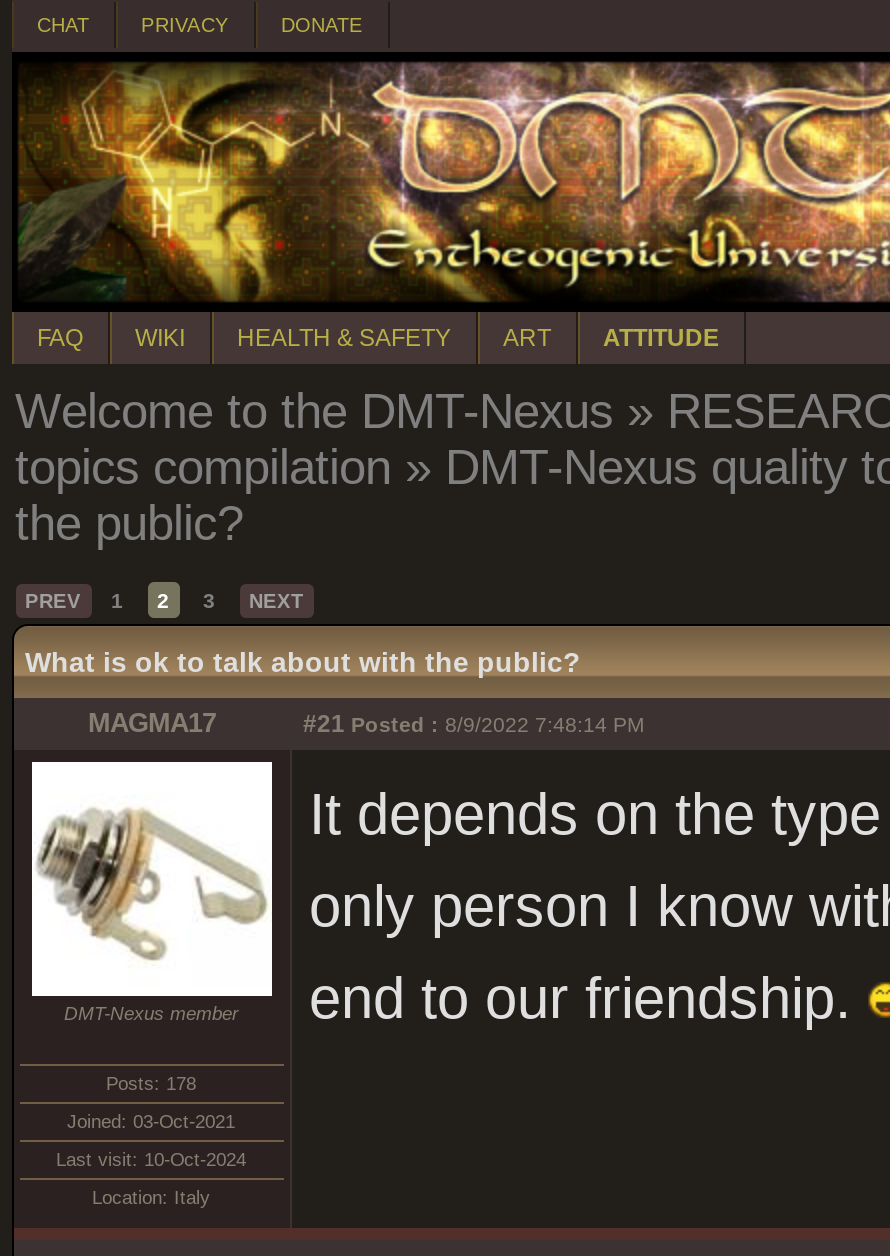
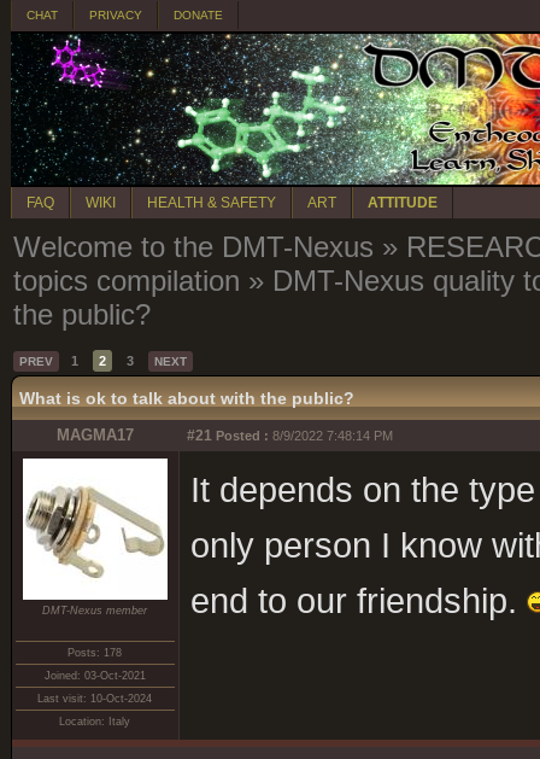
- [image]
+ [image]
